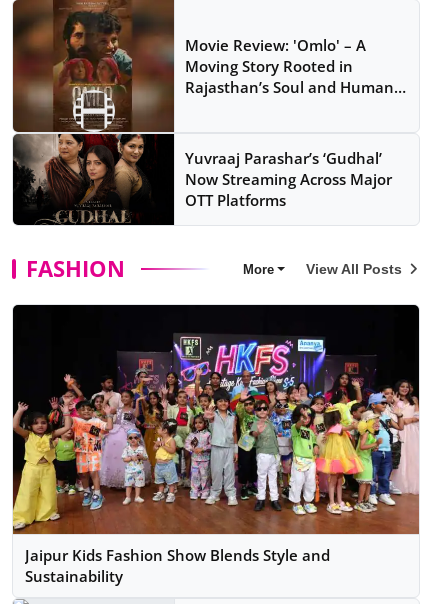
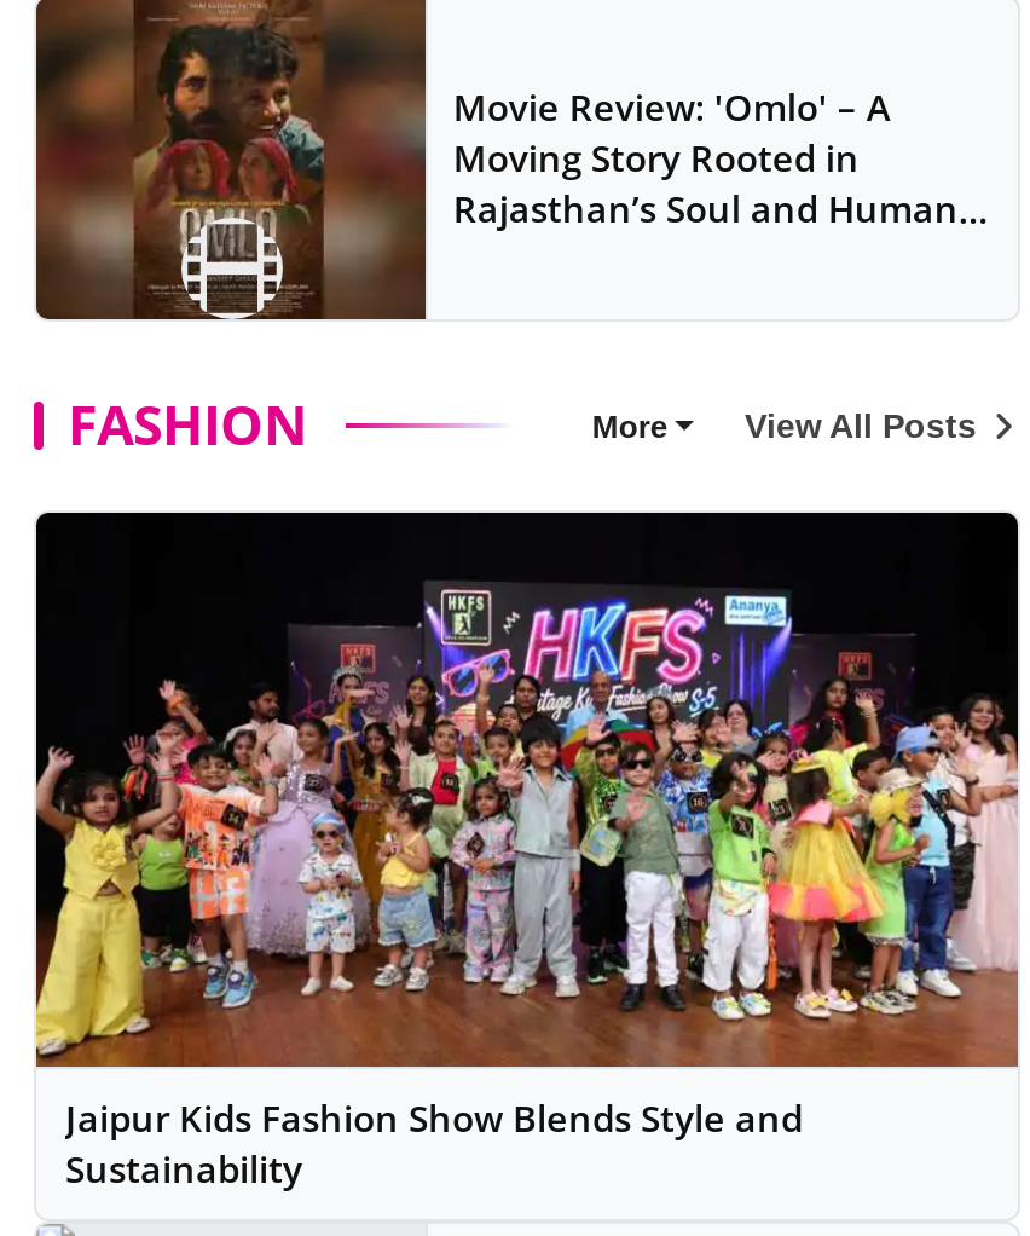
- [image]
- Yuvraaj Parashar’s ‘Gudhal’
- Now Streaming Across Major
- OTT Platforms
